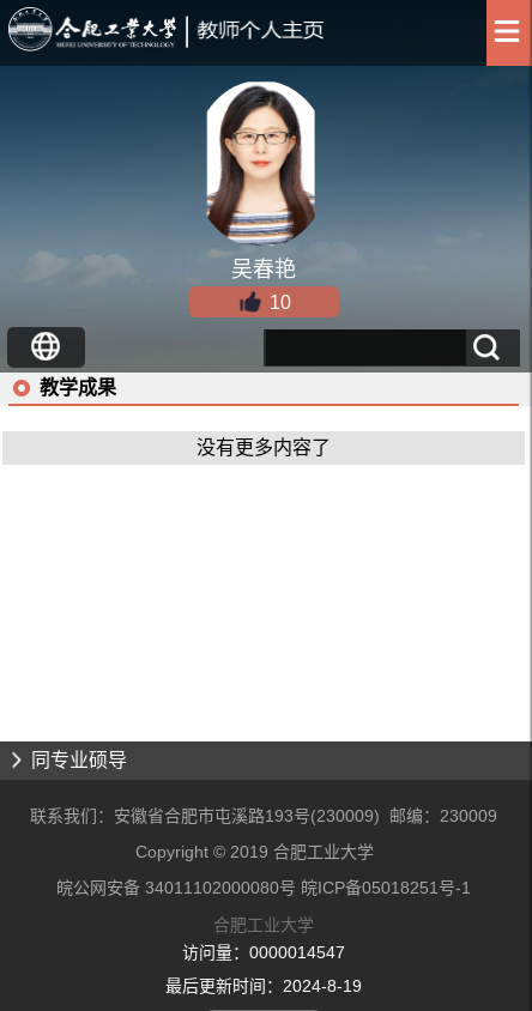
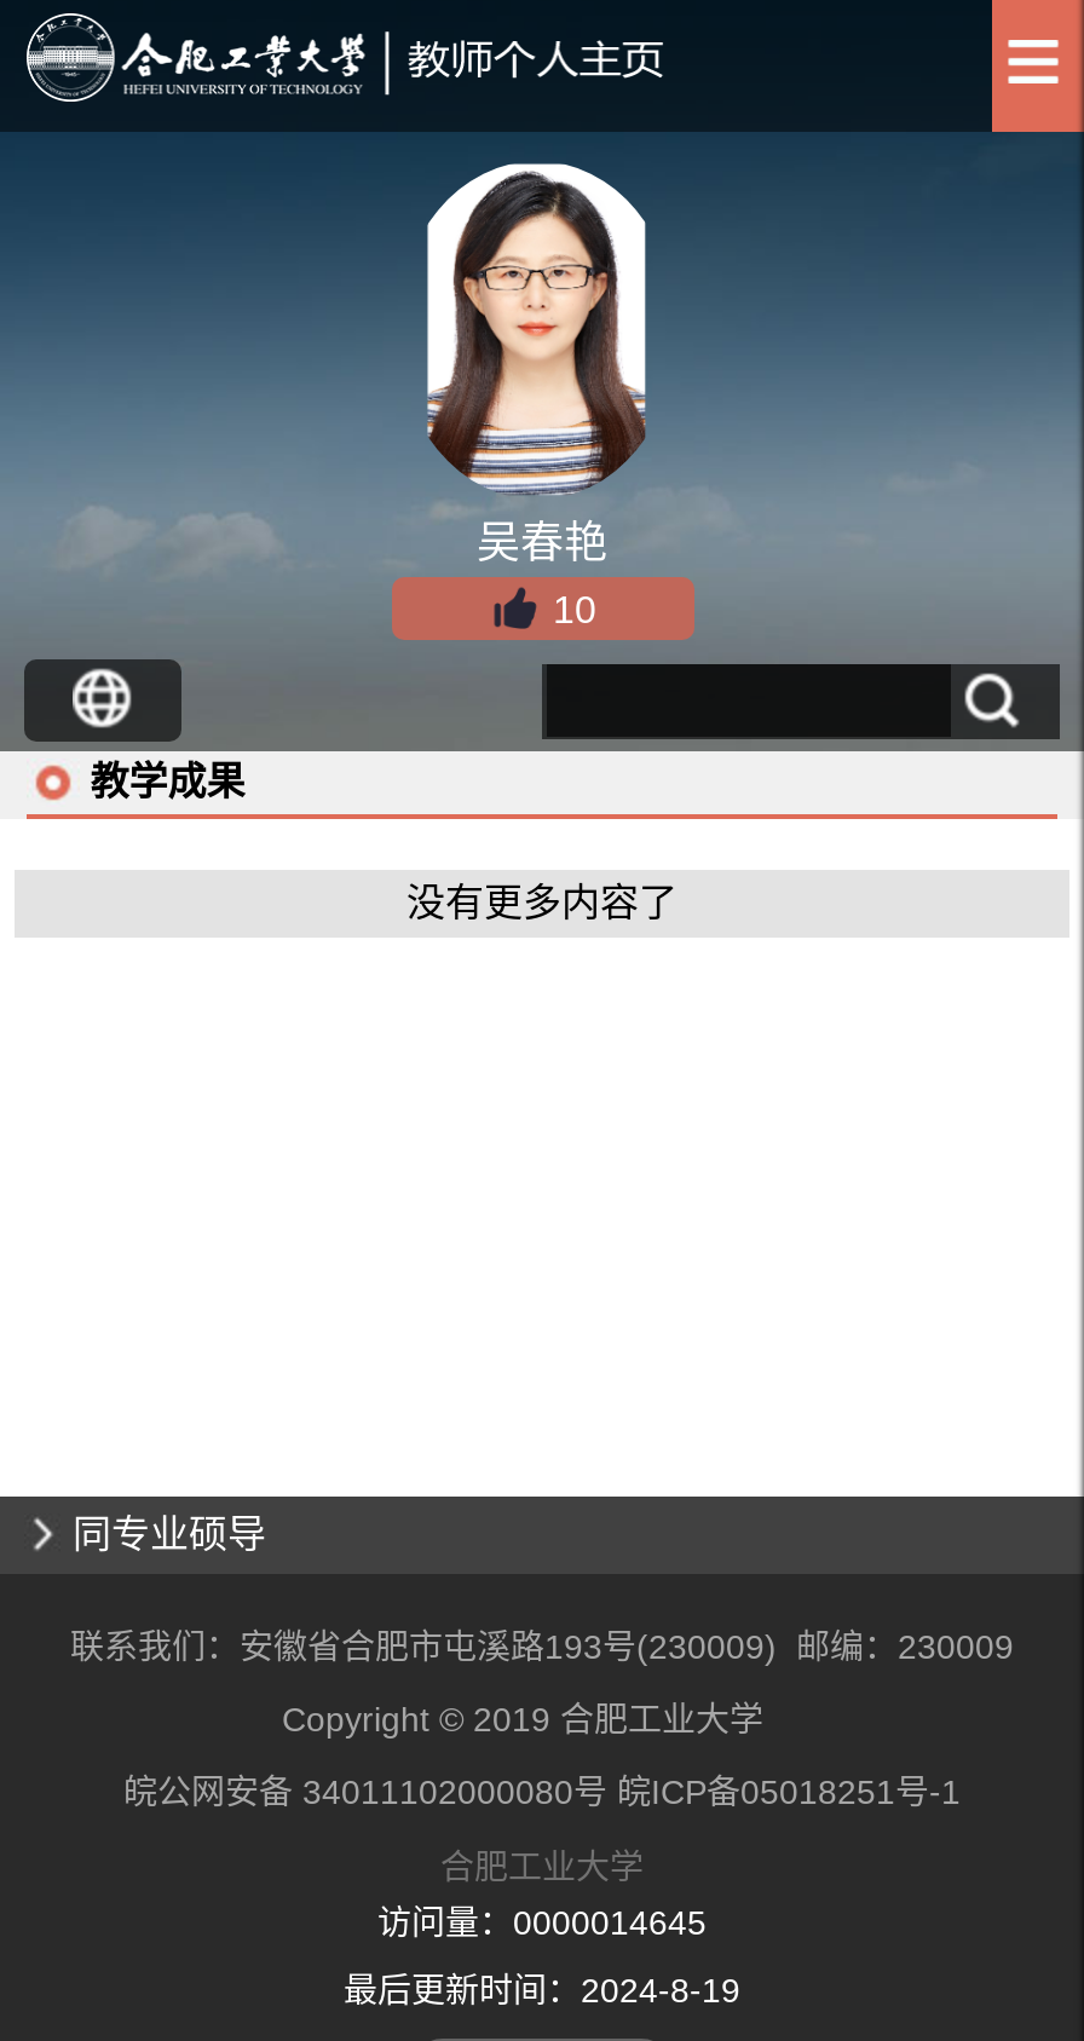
- 访问量：0000014547
+ 访问量：0000014645
